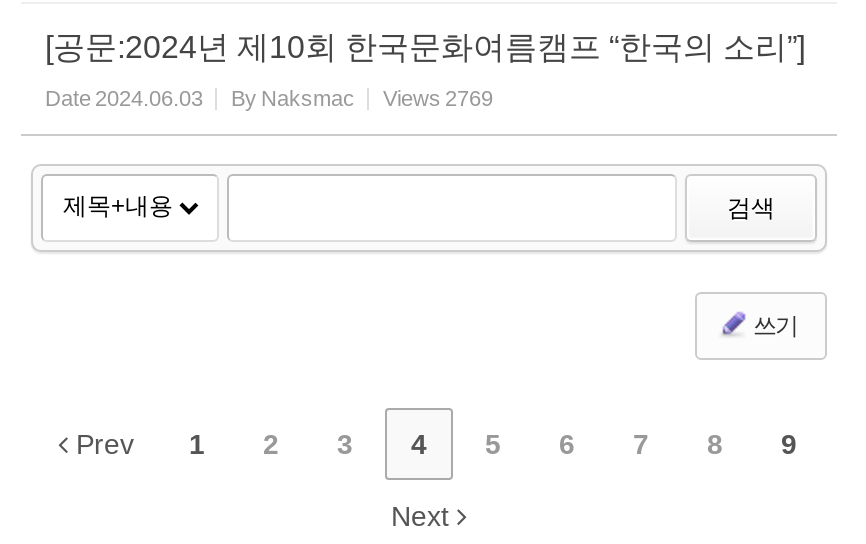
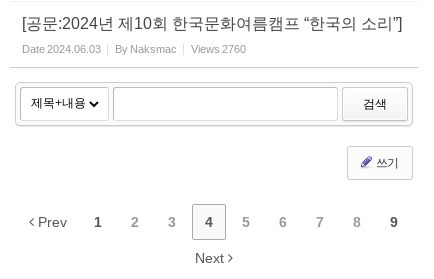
- Date 2024.06.03 By Naksmac Views 2769
+ Date 2024.06.03 By Naksmac Views 2760
